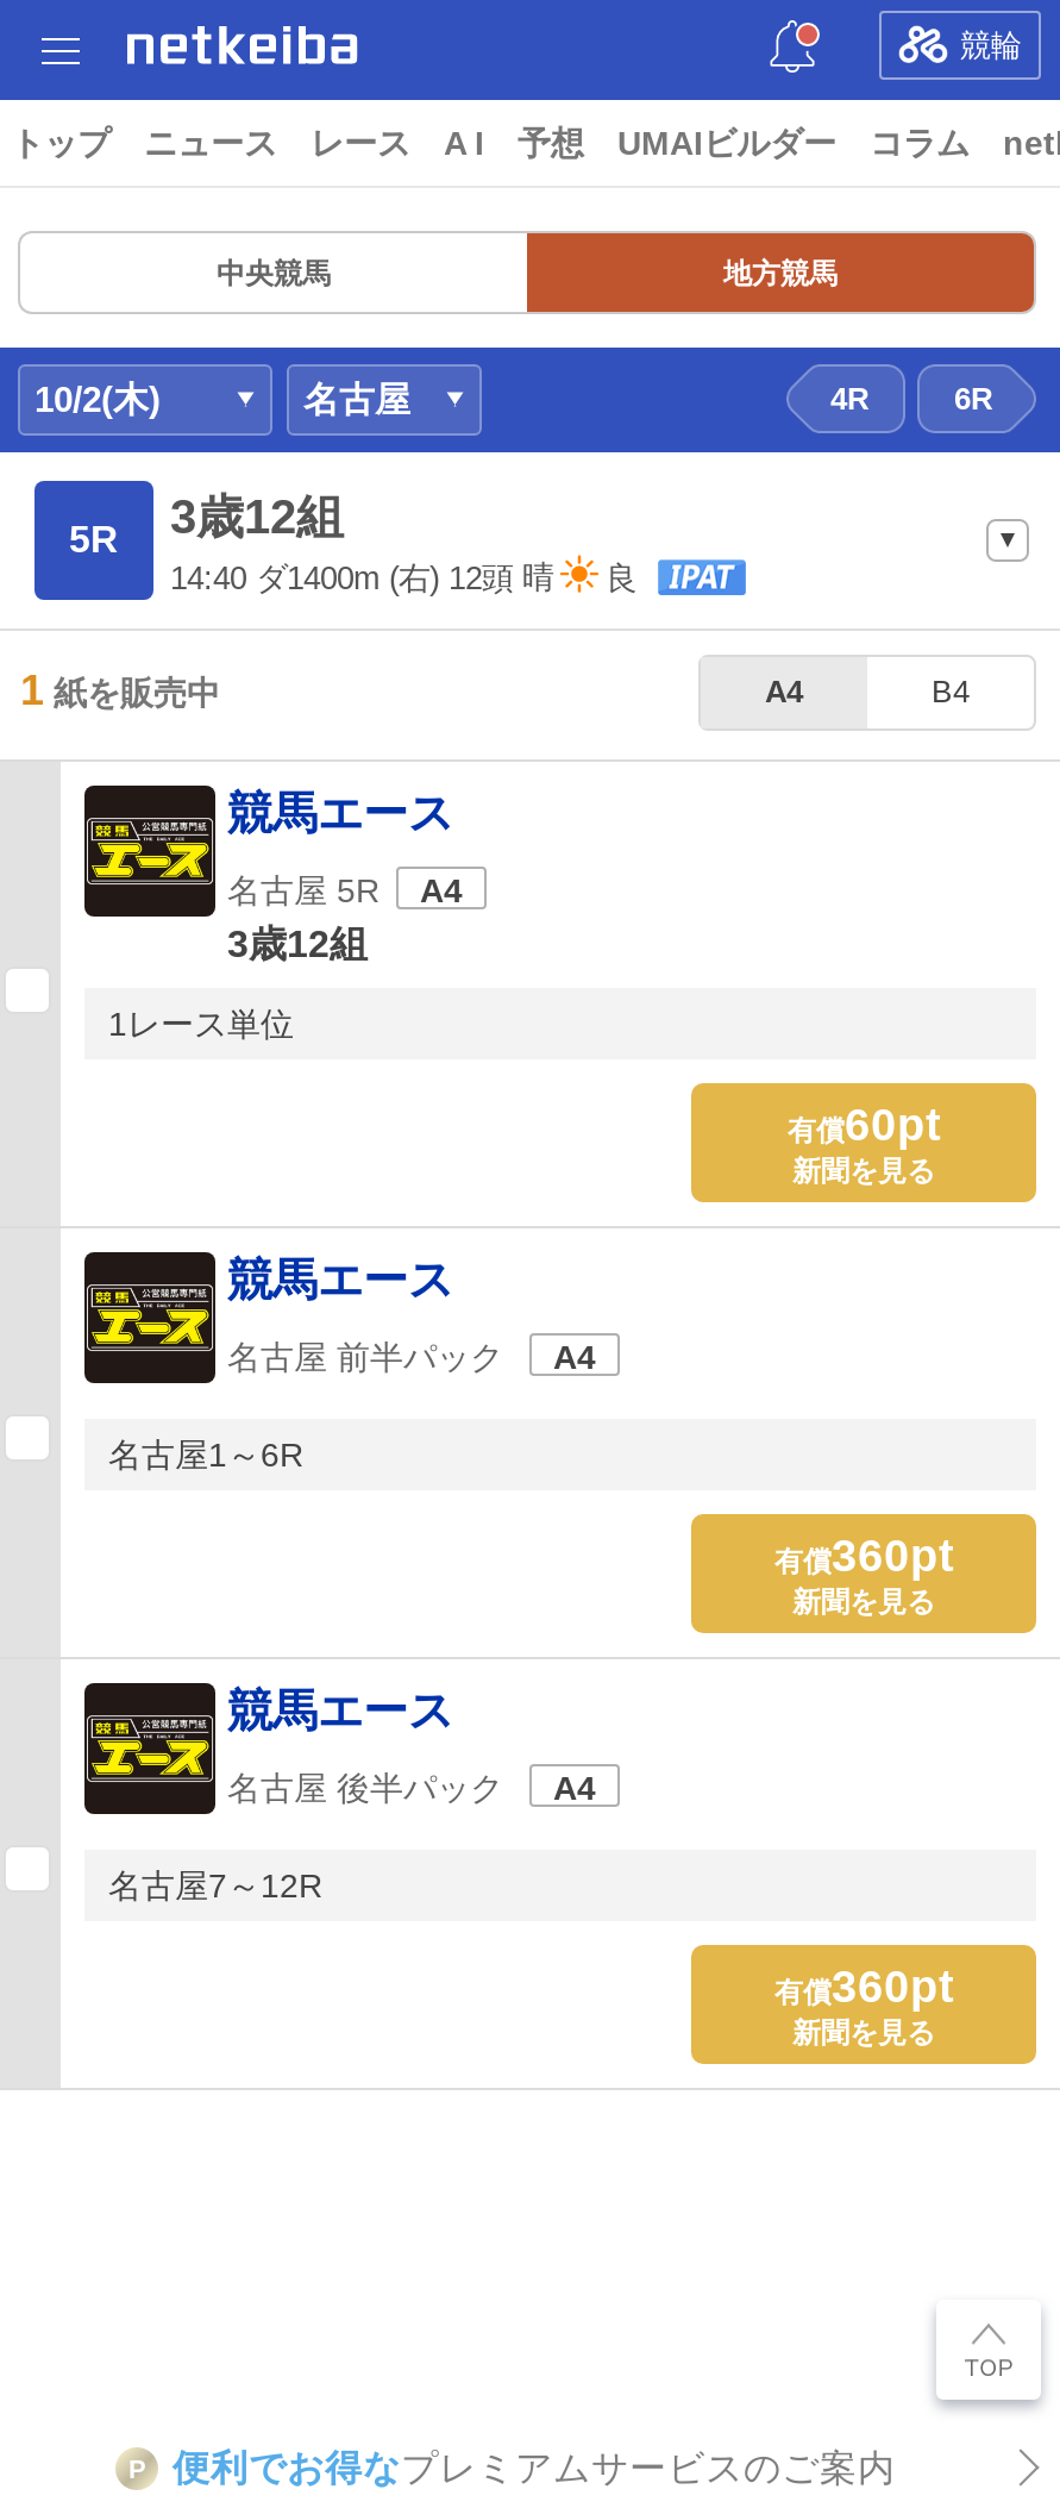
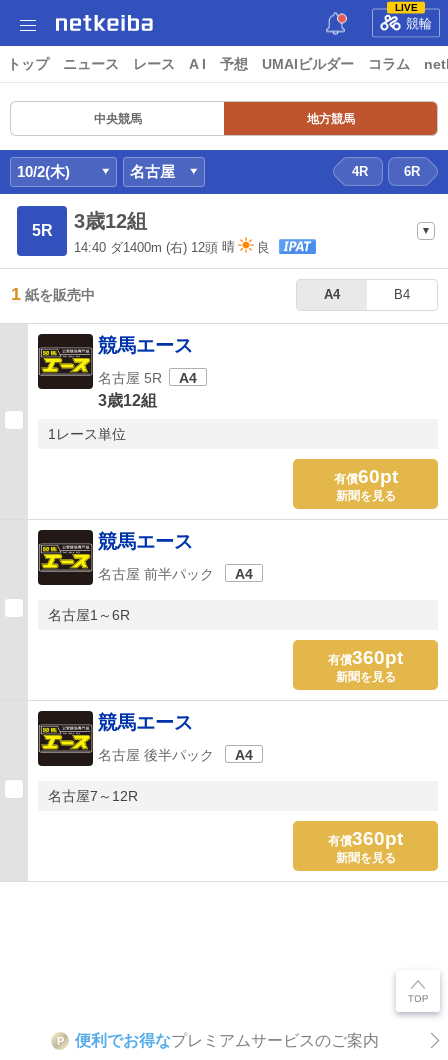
+ LIVE
